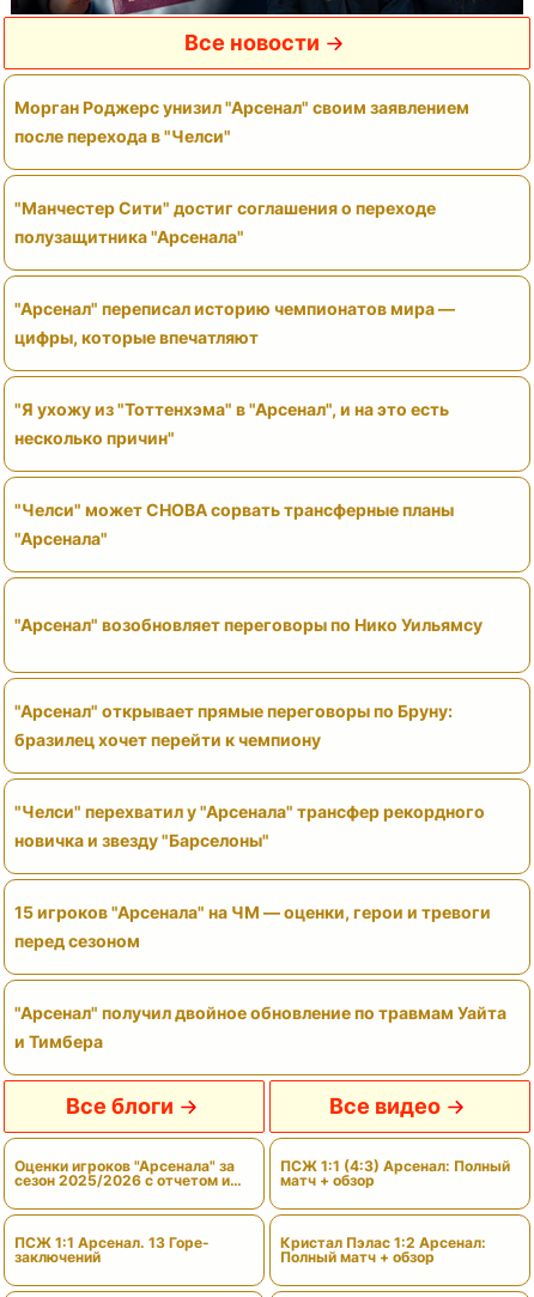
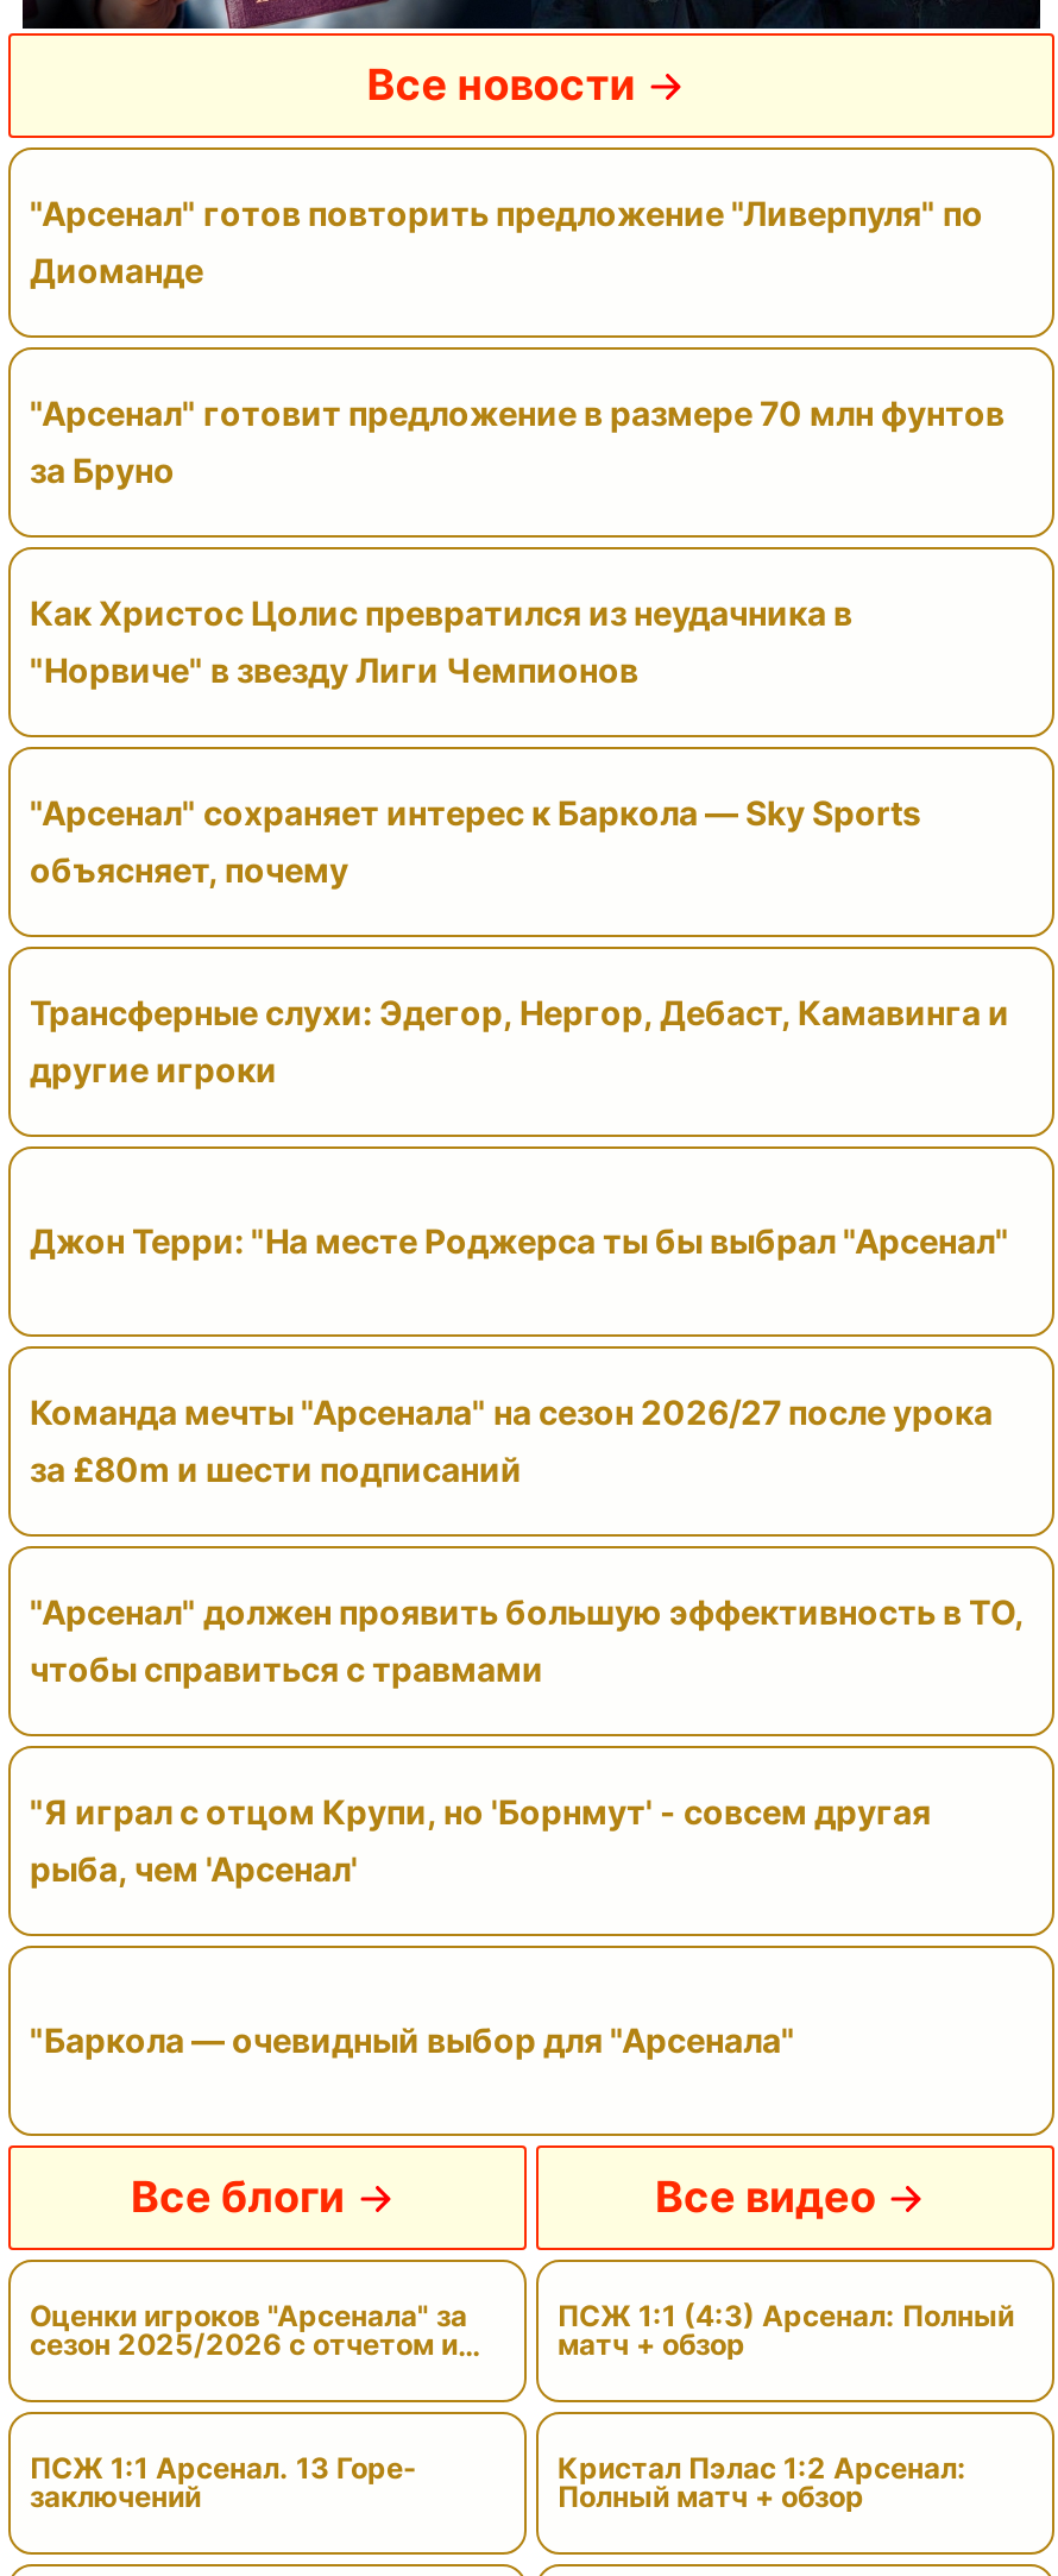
- Морган Роджерс унизил "Арсенал" своим заявлением
- после перехода в "Челси"
+ "Арсенал" готов повторить предложение "Ливерпуля" по
+ Диоманде

- "Манчестер Сити" достиг соглашения о переходе
- полузащитника "Арсенала"
+ "Арсенал" готовит предложение в размере 70 млн фунтов
+ за Бруно

- "Арсенал" переписал историю чемпионатов мира —
- цифры, которые впечатляют
+ Как Христос Цолис превратился из неудачника в
+ "Норвиче" в звезду Лиги Чемпионов

- "Я ухожу из "Тоттенхэма" в "Арсенал", и на это есть
- несколько причин"
+ "Арсенал" сохраняет интерес к Баркола — Sky Sports
+ объясняет, почему

- "Челси" может СНОВА сорвать трансферные планы
- "Арсенала"
+ Трансферные слухи: Эдегор, Нергор, Дебаст, Камавинга и
+ другие игроки

- "Арсенал" возобновляет переговоры по Нико Уильямсу
+ Джон Терри: "На месте Роджерса ты бы выбрал "Арсенал"

- "Арсенал" открывает прямые переговоры по Бруну:
- бразилец хочет перейти к чемпиону
+ Команда мечты "Арсенала" на сезон 2026/27 после урока
+ за £80m и шести подписаний

- "Челси" перехватил у "Арсенала" трансфер рекордного
- новичка и звезду "Барселоны"
+ "Арсенал" должен проявить большую эффективность в ТО,
+ чтобы справиться с травмами

- 15 игроков "Арсенала" на ЧМ — оценки, герои и тревоги
- перед сезоном
+ "Я играл с отцом Крупи, но 'Борнмут' - совсем другая
+ рыба, чем 'Арсенал'

- "Арсенал" получил двойное обновление по травмам Уайта
- и Тимбера
+ "Баркола — очевидный выбор для "Арсенала"
